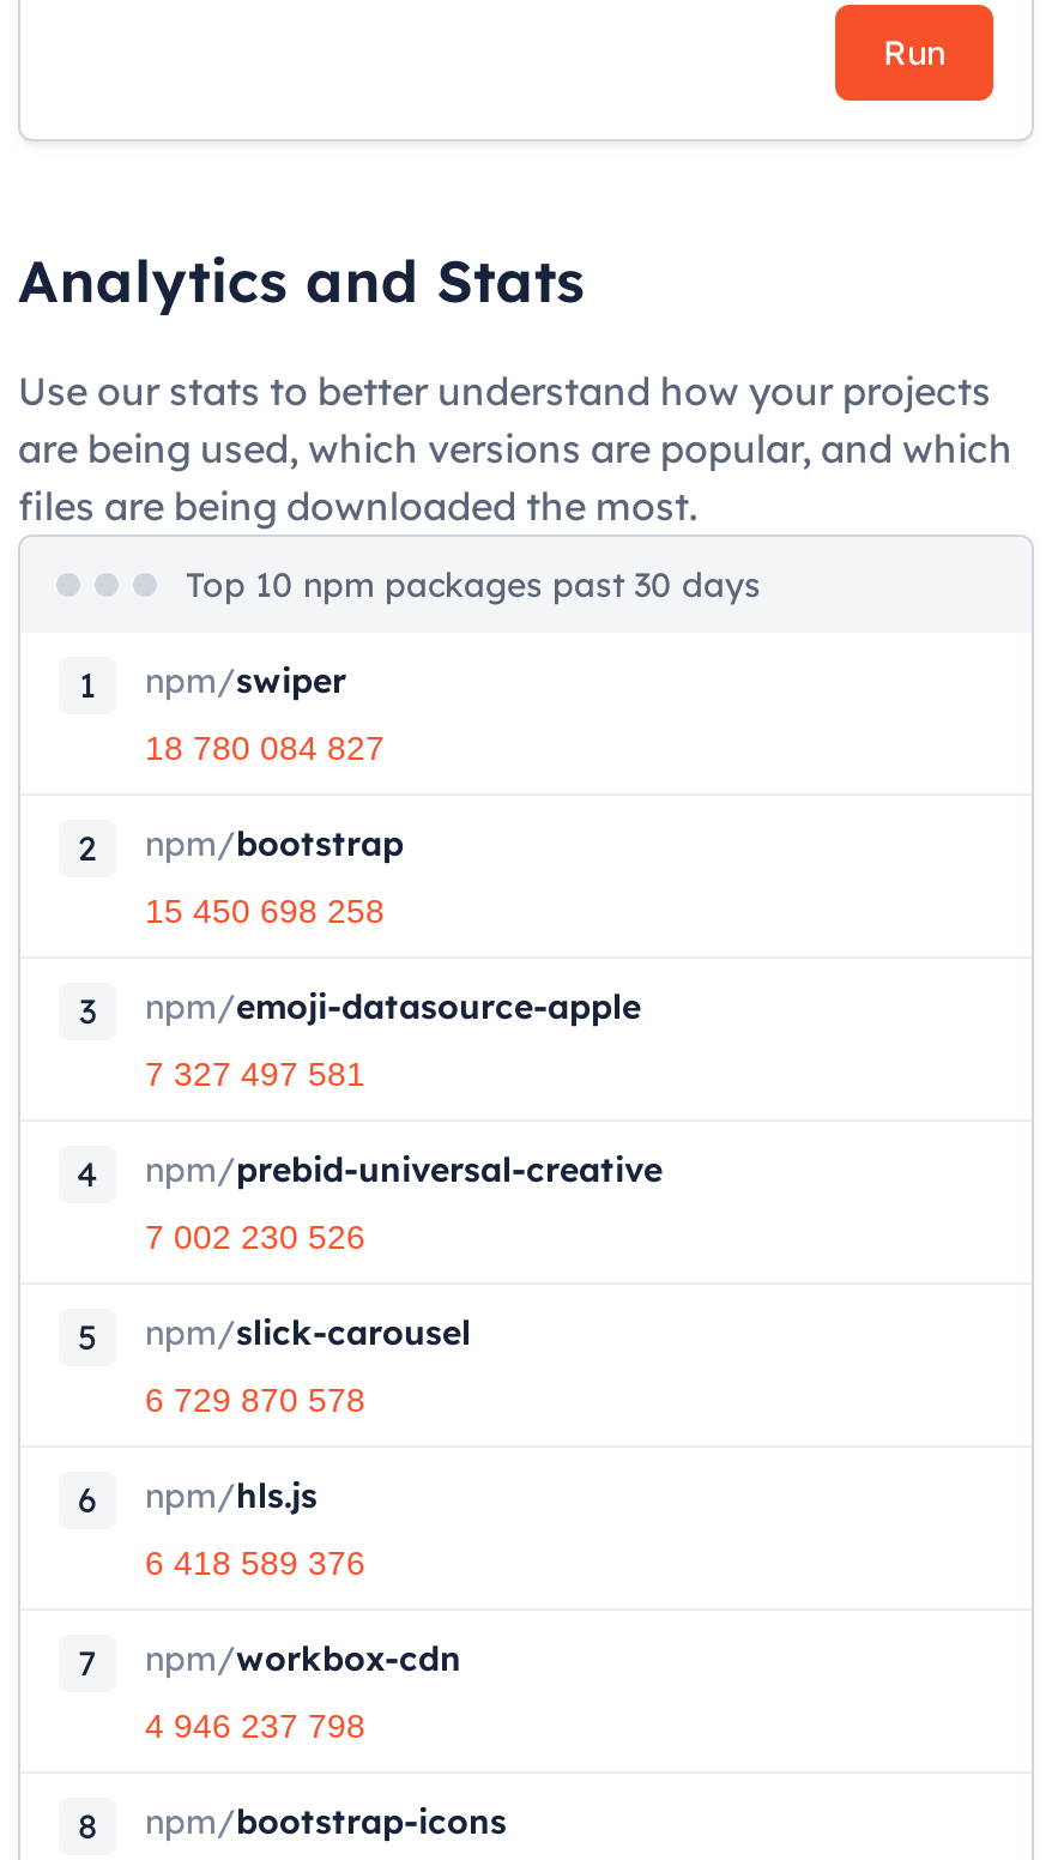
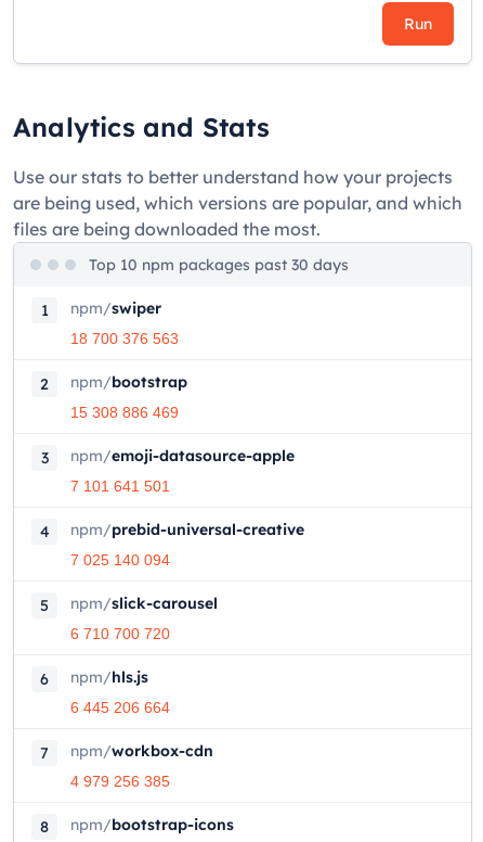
- 18 780 084 827
+ 18 700 376 563

- 15 450 698 258
+ 15 308 886 469

- 7 327 497 581
+ 7 101 641 501

- 7 002 230 526
+ 7 025 140 094

- 6 729 870 578
+ 6 710 700 720

- 6 418 589 376
+ 6 445 206 664

- 4 946 237 798
+ 4 979 256 385
